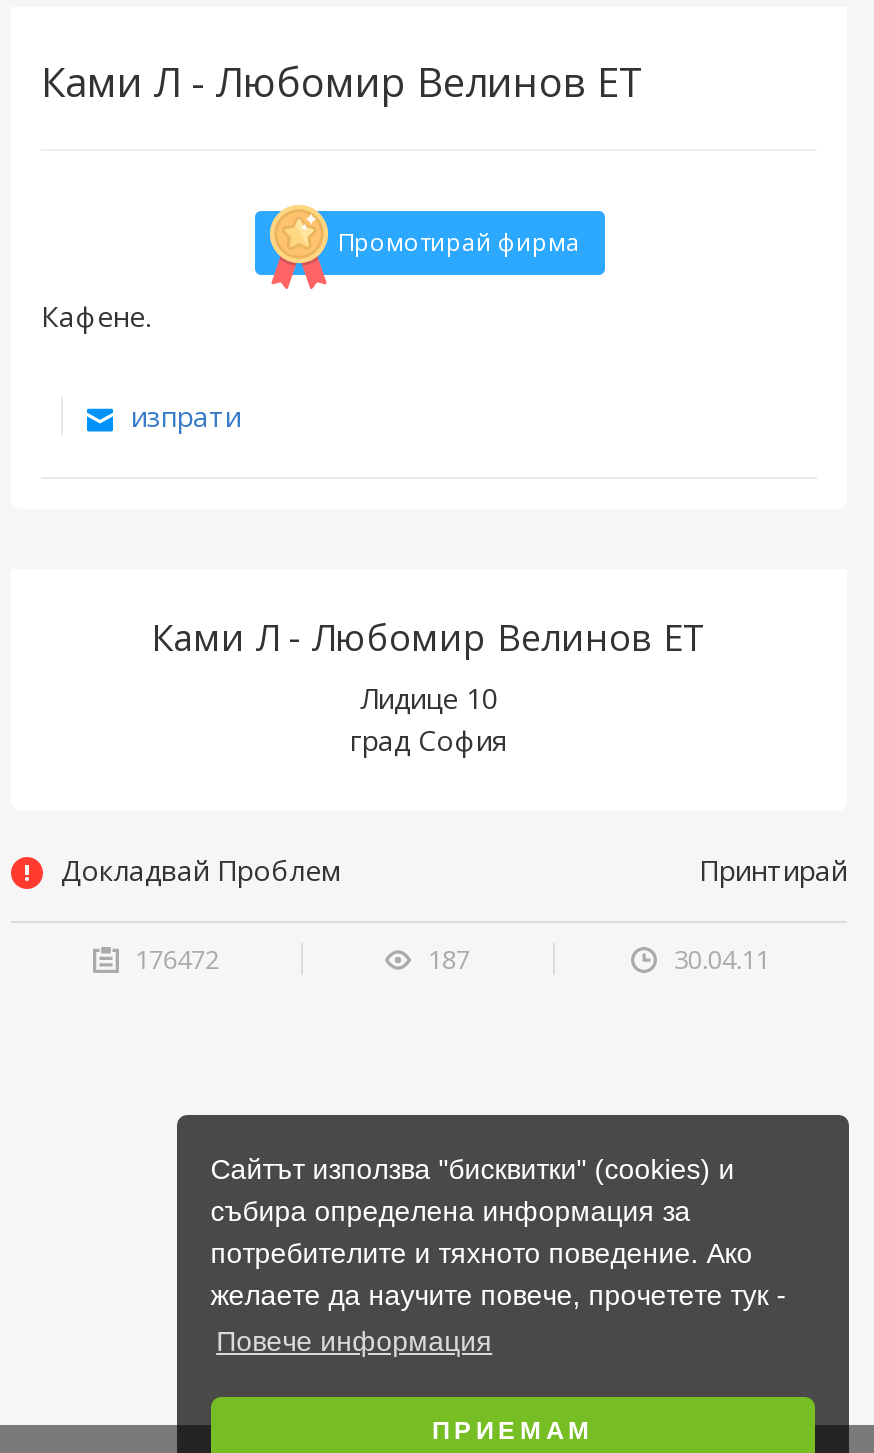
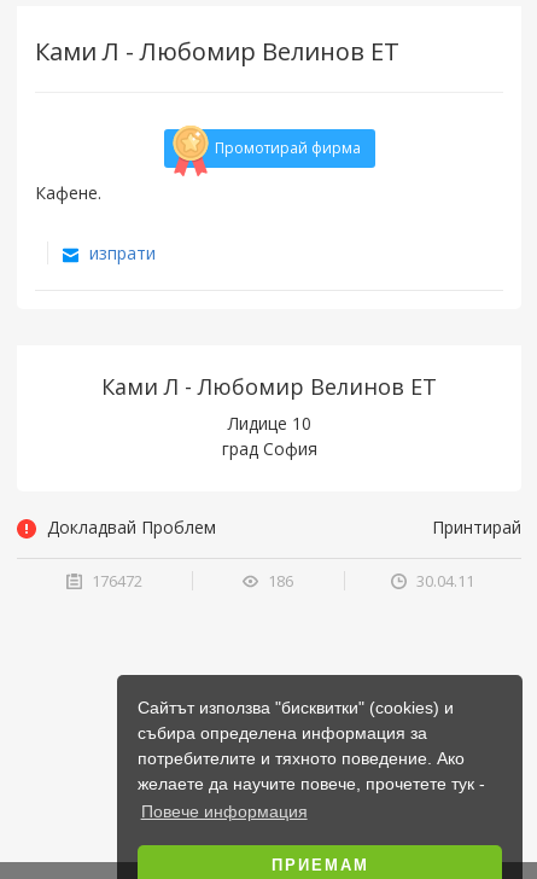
- 187
+ 186
